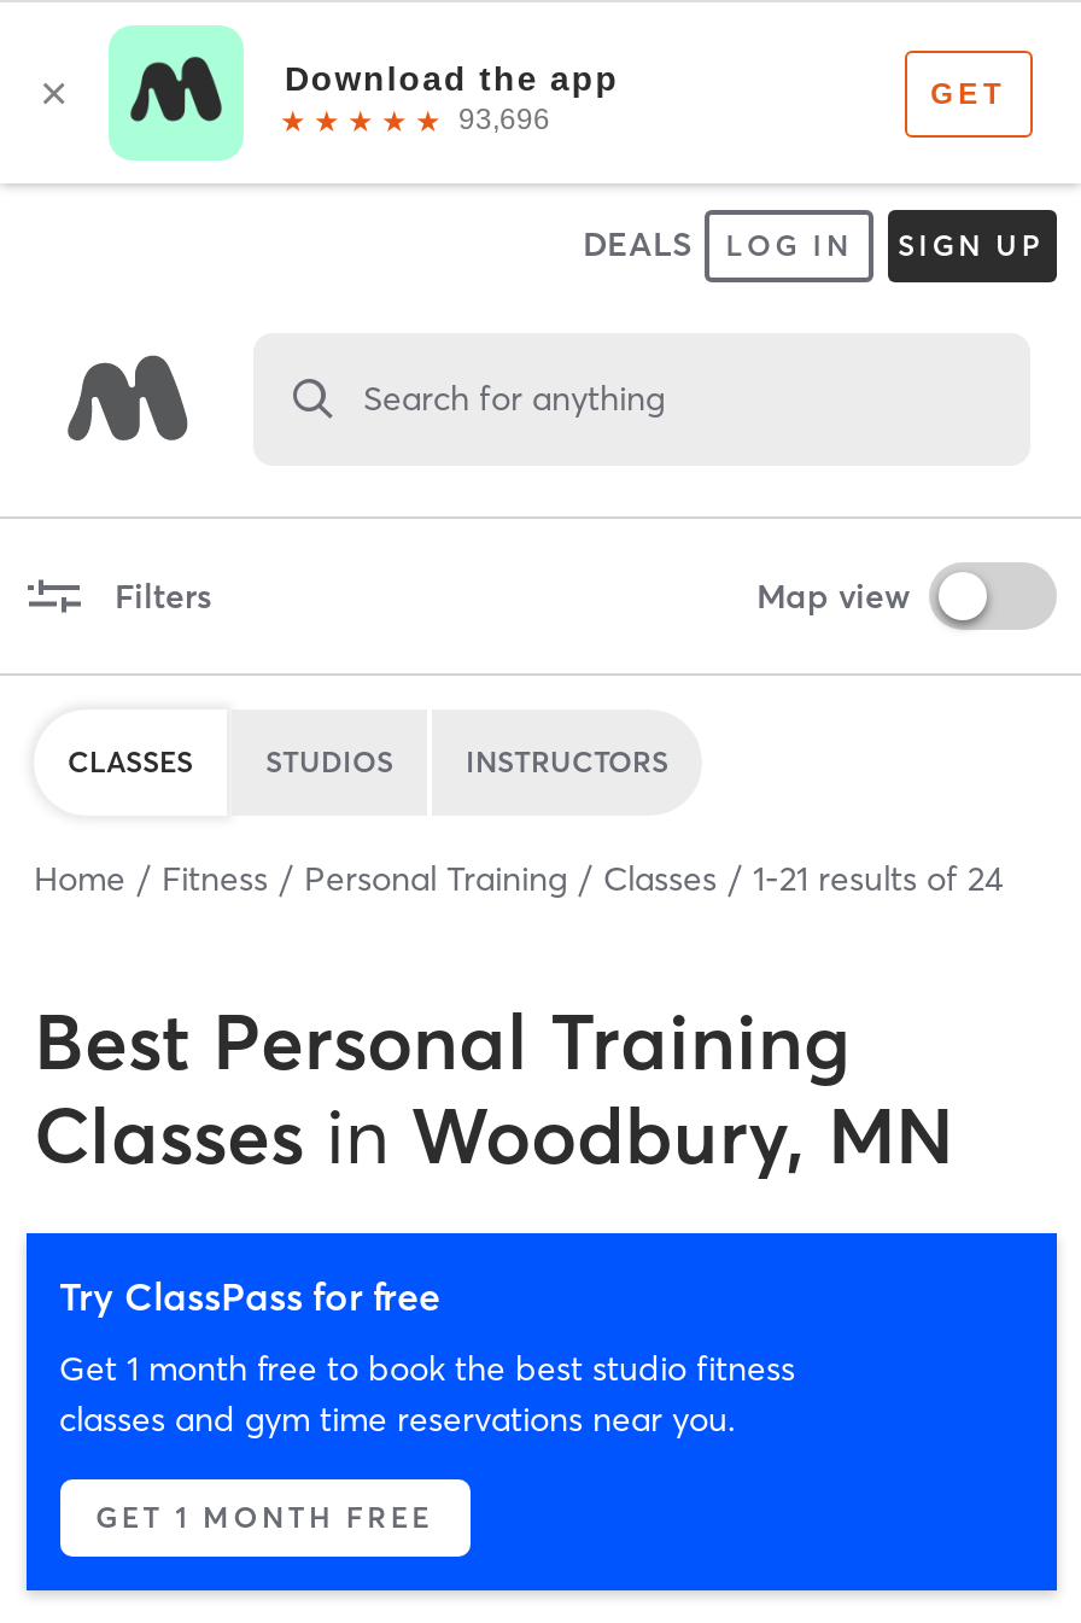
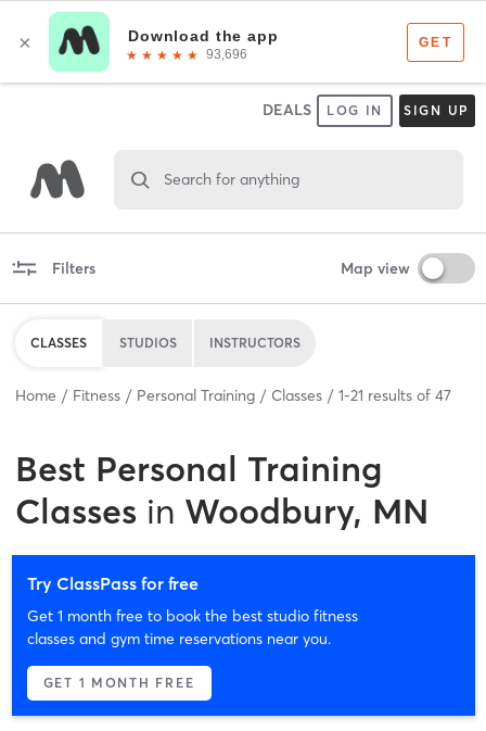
- Home Fitness Personal Training Classes 1-21 results of 24
+ Home Fitness Personal Training Classes 1-21 results of 47
